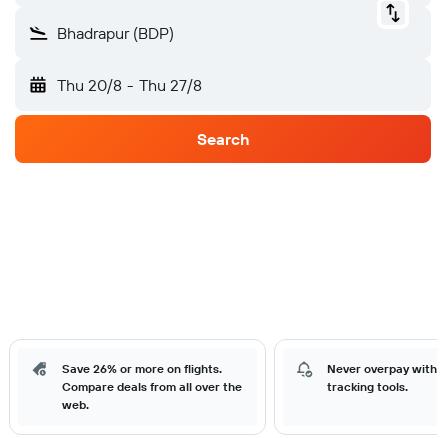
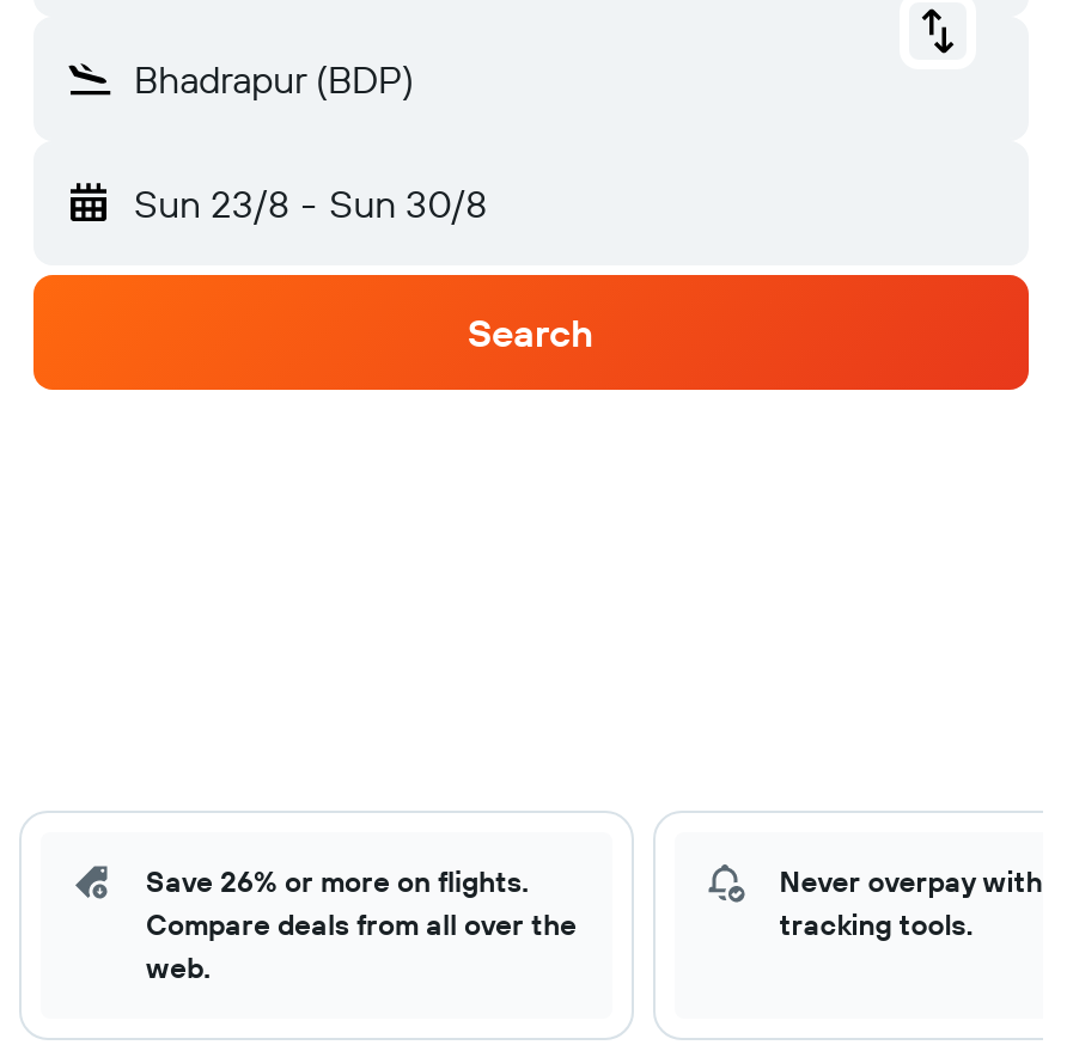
- Thu 20/8 - Thu 27/8
+ Sun 23/8 - Sun 30/8
